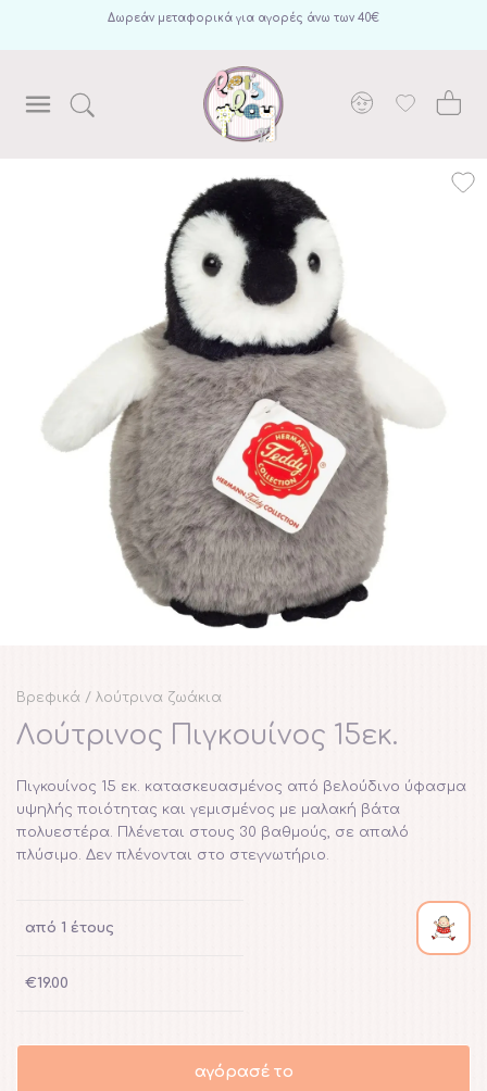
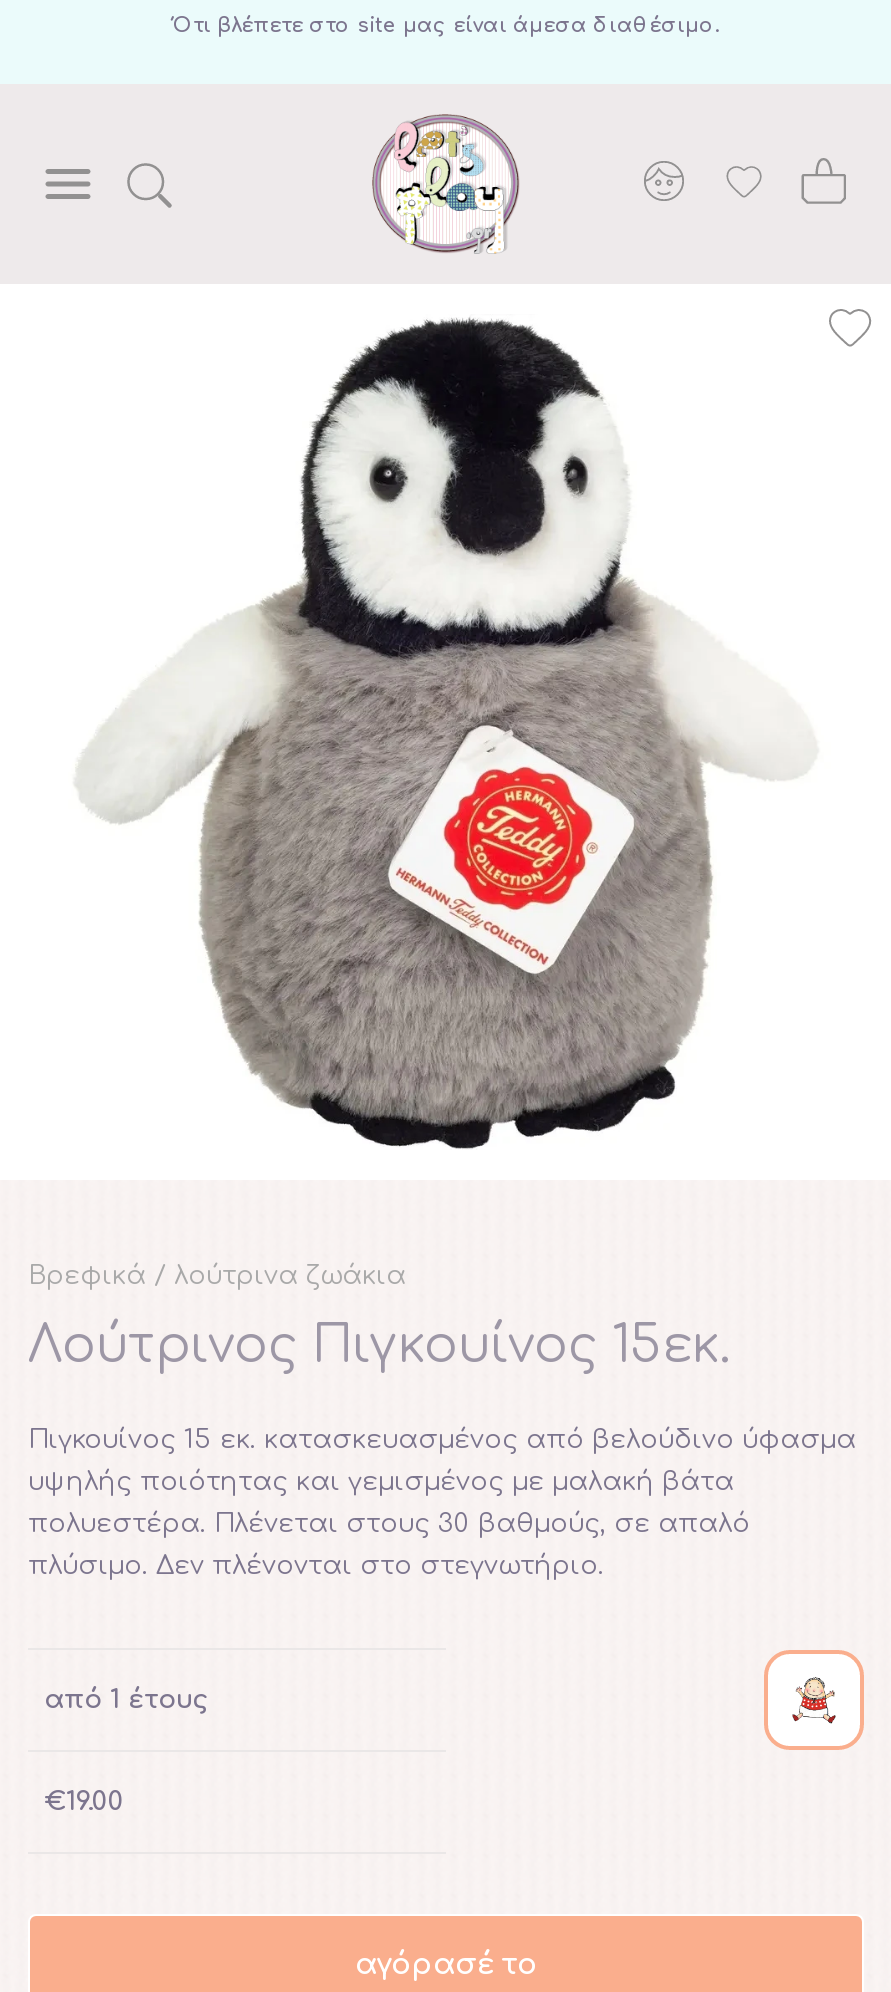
- Δωρεάν μεταφορικά για αγορές άνω των 40€
+ Ότι βλέπετε στο site μας είναι άμεσα διαθέσιμο.
